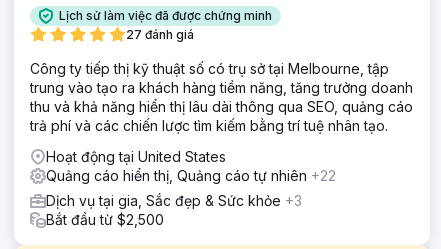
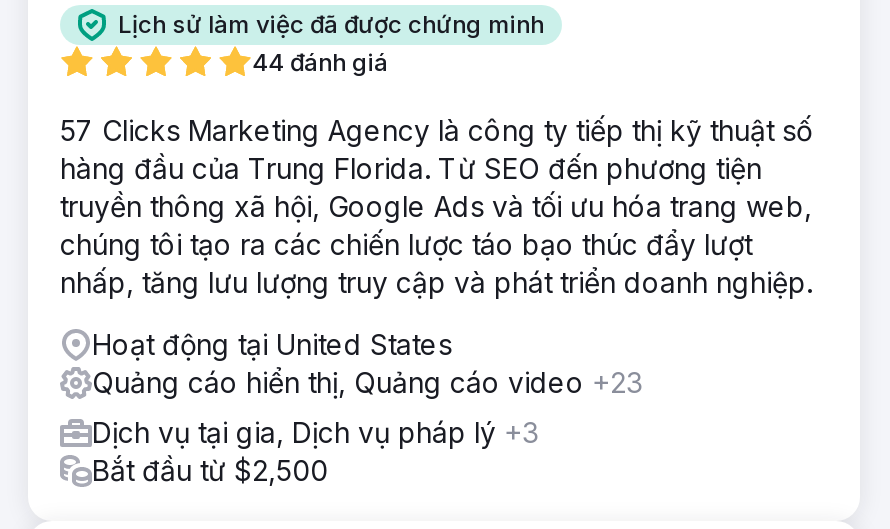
- 27 đánh giá
+ 44 đánh giá

- Công ty tiếp thị kỹ thuật số có trụ sở tại Melbourne, tập
- trung vào tạo ra khách hàng tiềm năng, tăng trưởng doanh
- thu và khả năng hiển thị lâu dài thông qua SEO, quảng cáo
- trả phí và các chiến lược tìm kiếm bằng trí tuệ nhân tạo.
+ 57 Clicks Marketing Agency là công ty tiếp thị kỹ thuật số
+ hàng đầu của Trung Florida. Từ SEO đến phương tiện
+ truyền thông xã hội, Google Ads và tối ưu hóa trang web,
+ chúng tôi tạo ra các chiến lược táo bạo thúc đẩy lượt
+ nhấp, tăng lưu lượng truy cập và phát triển doanh nghiệp.

- Quảng cáo hiển thị, Quảng cáo tự nhiên +22
+ Quảng cáo hiển thị, Quảng cáo video +23

- Dịch vụ tại gia, Sắc đẹp & Sức khỏe +3
+ Dịch vụ tại gia, Dịch vụ pháp lý +3
